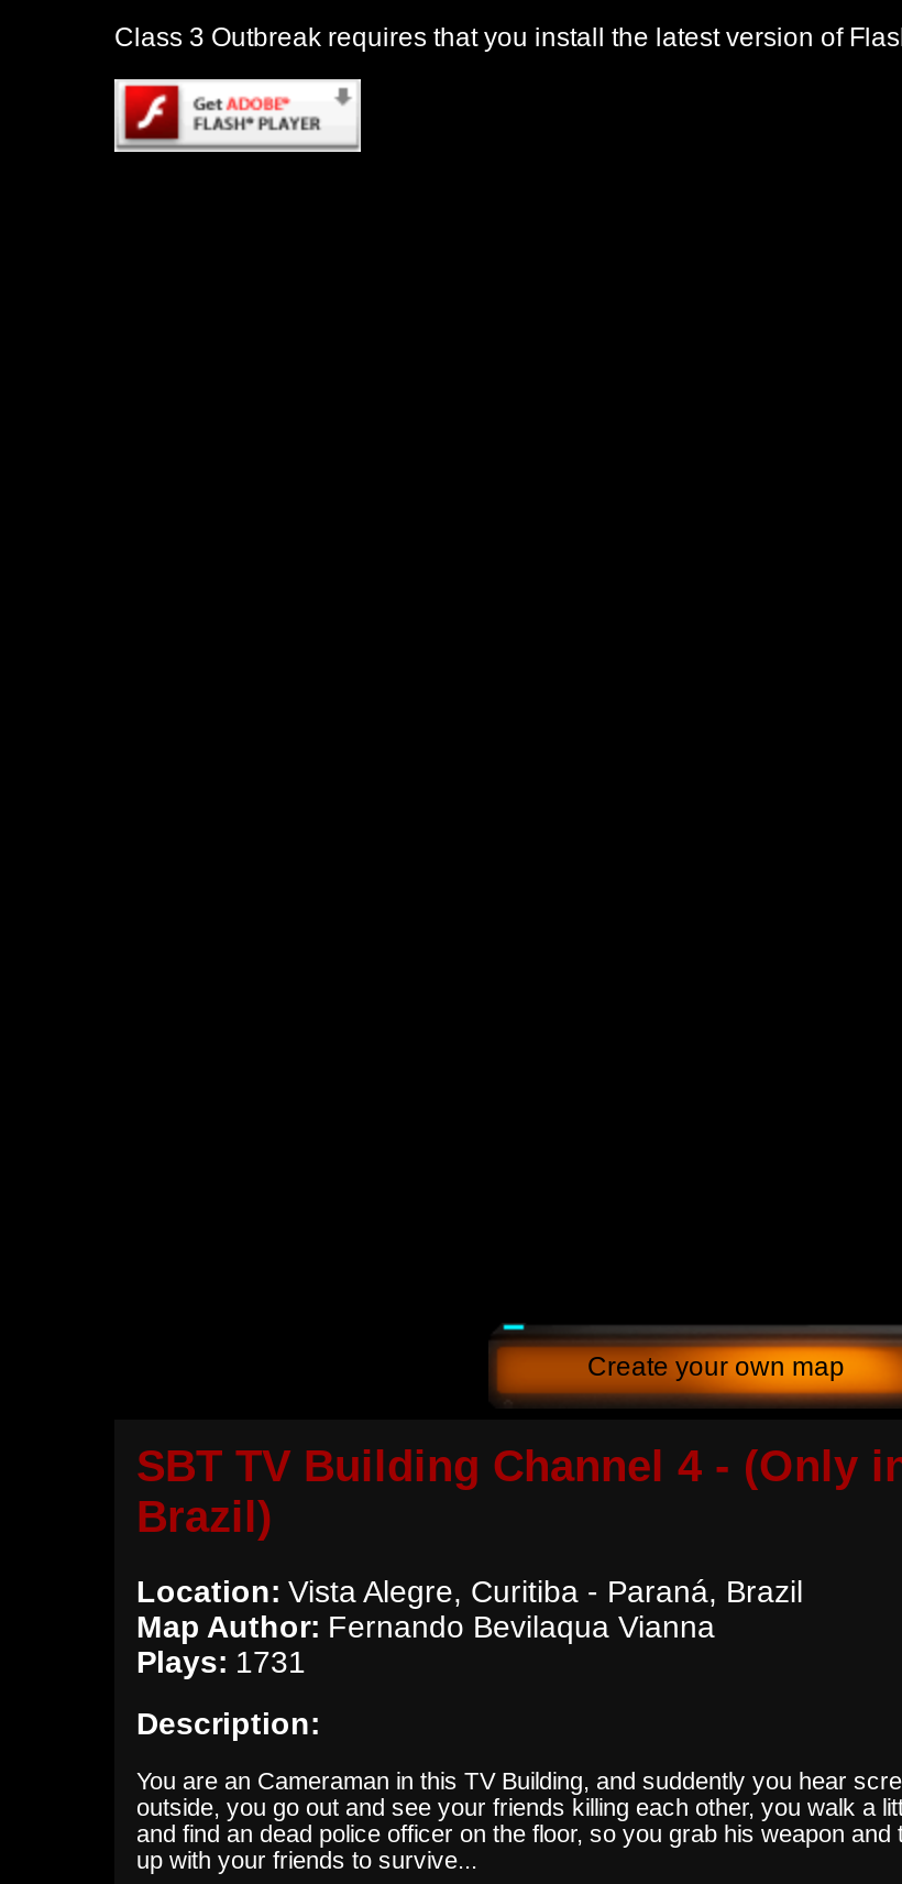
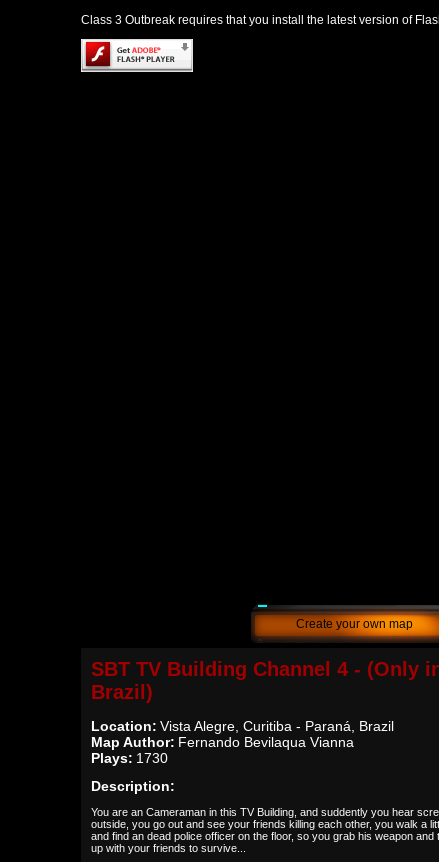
- Plays: 1731
+ Plays: 1730
